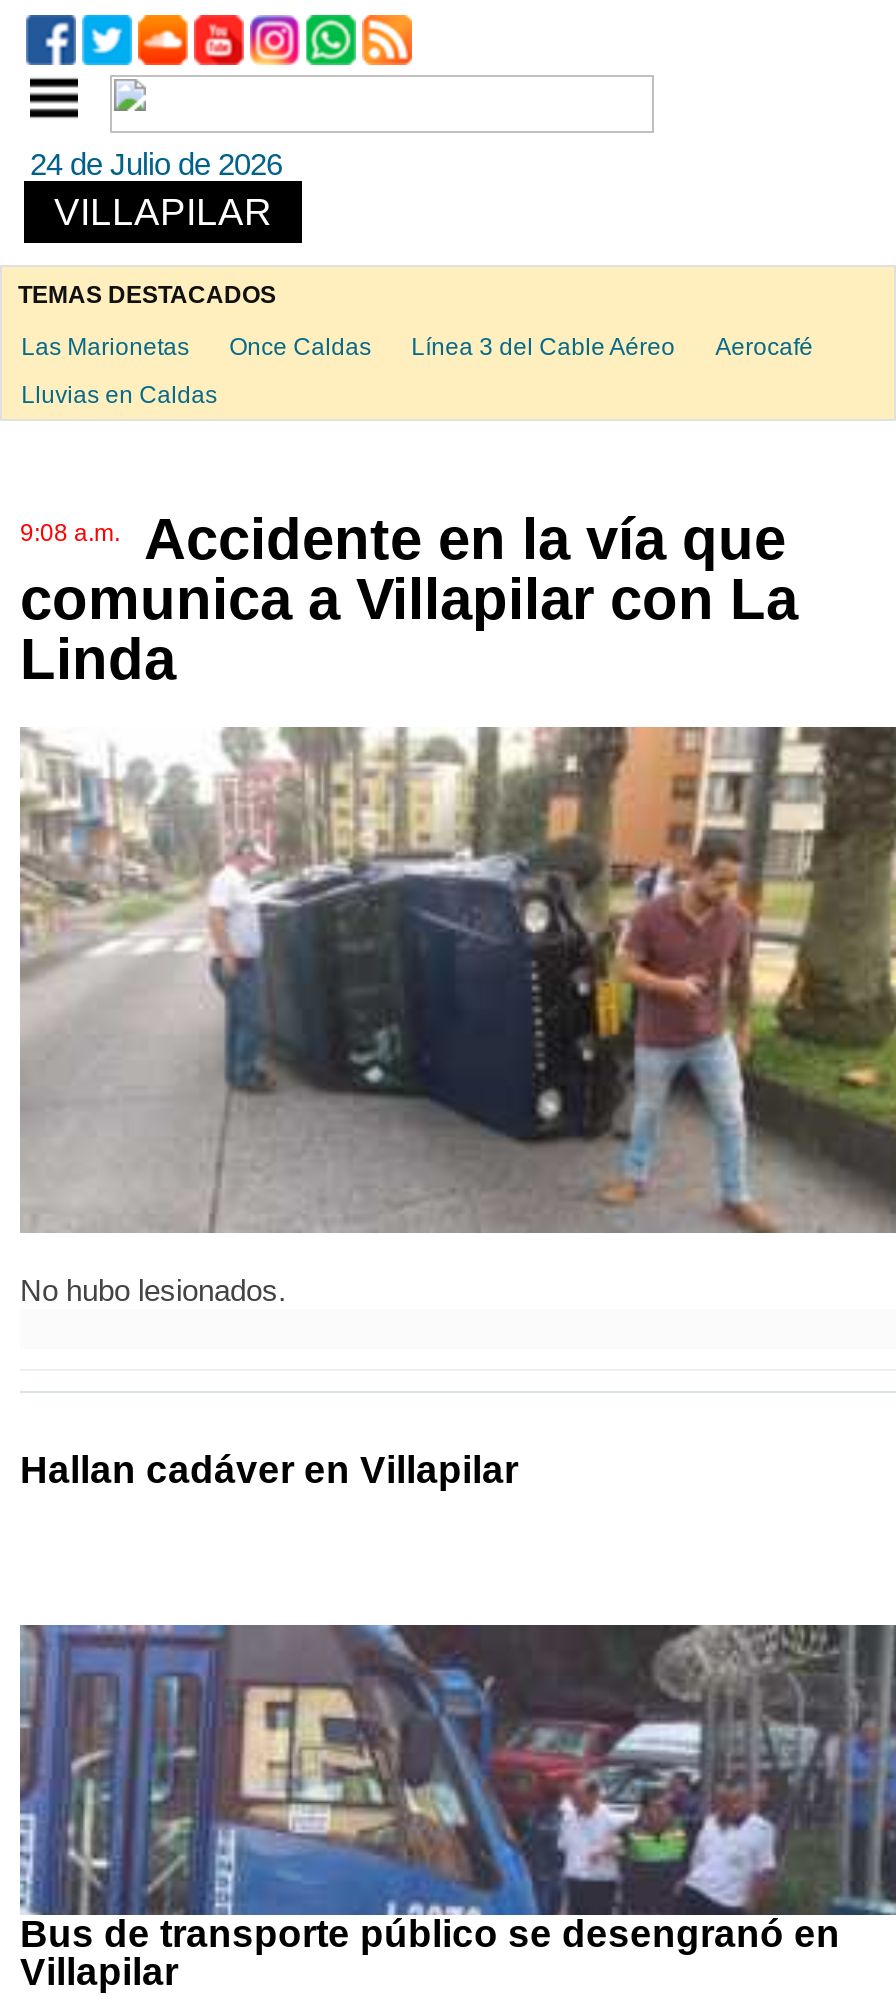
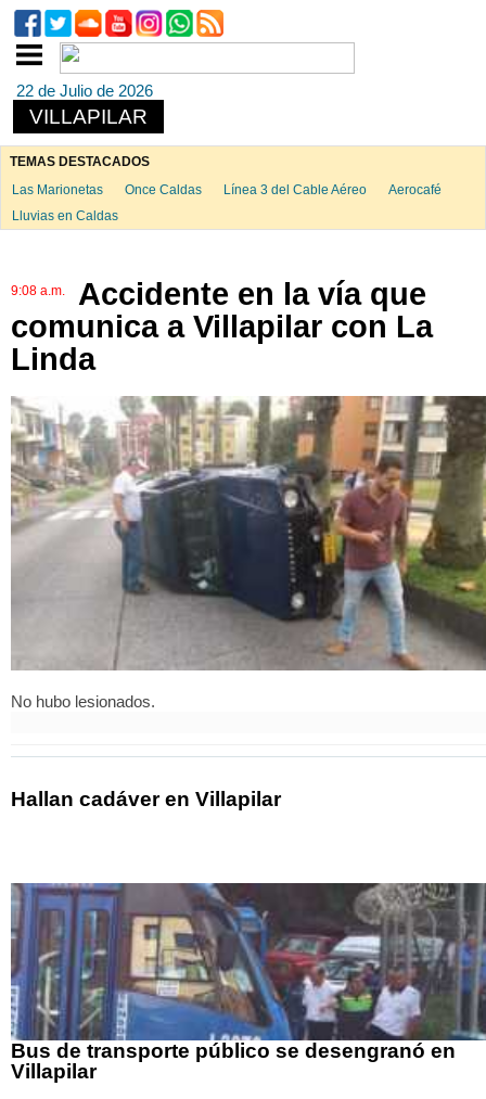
- 24 de Julio de 2026
+ 22 de Julio de 2026
